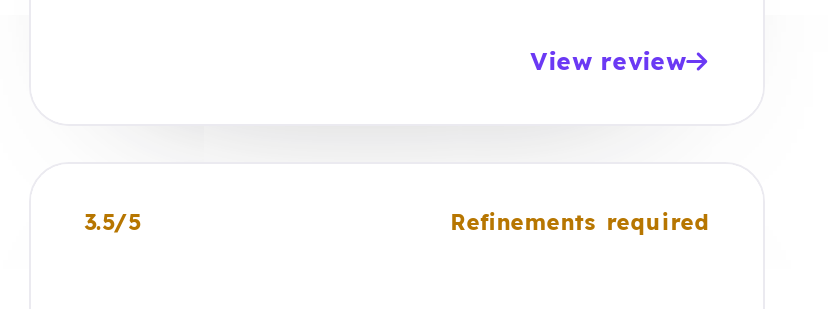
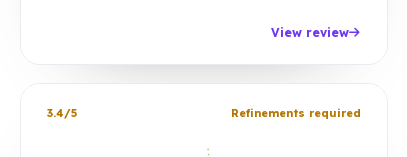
- 3.5/5
+ 3.4/5
